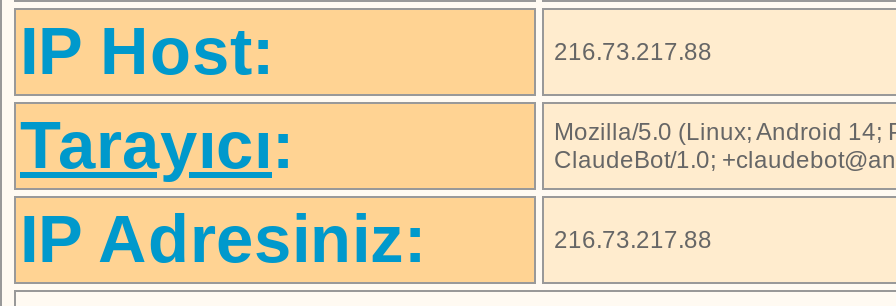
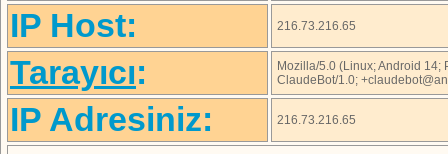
- 216.73.217.88
+ 216.73.216.65

- 216.73.217.88
+ 216.73.216.65
